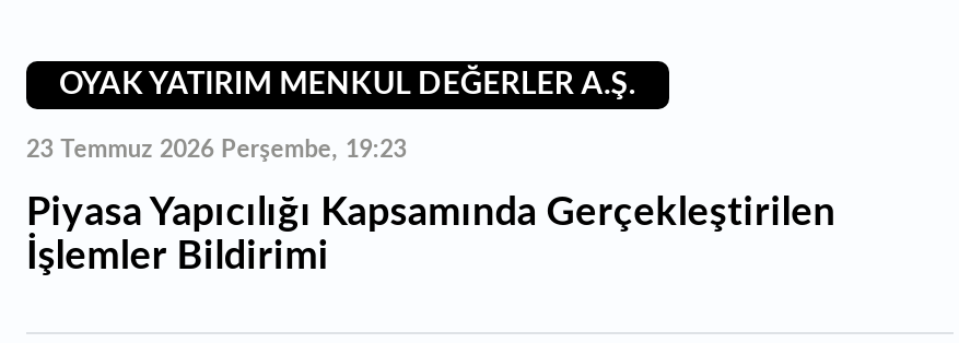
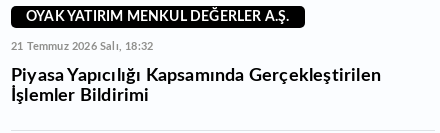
- 23 Temmuz 2026 Perşembe, 19:23
+ 21 Temmuz 2026 Salı, 18:32
